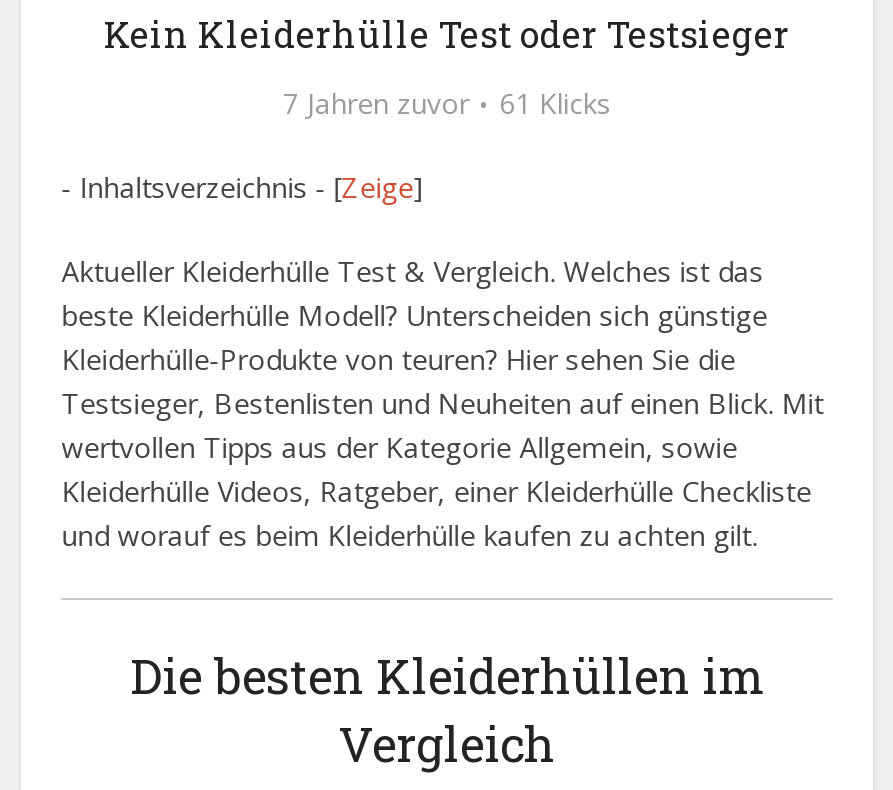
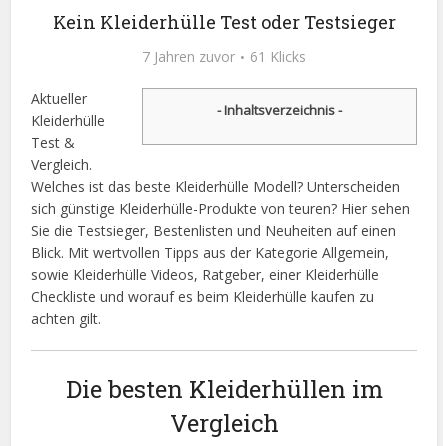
- - Inhaltsverzeichnis - [Zeige]
+ - Inhaltsverzeichnis -
